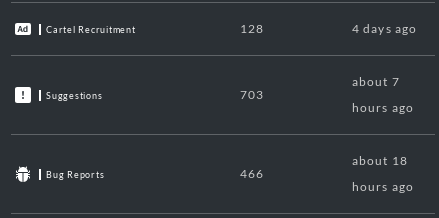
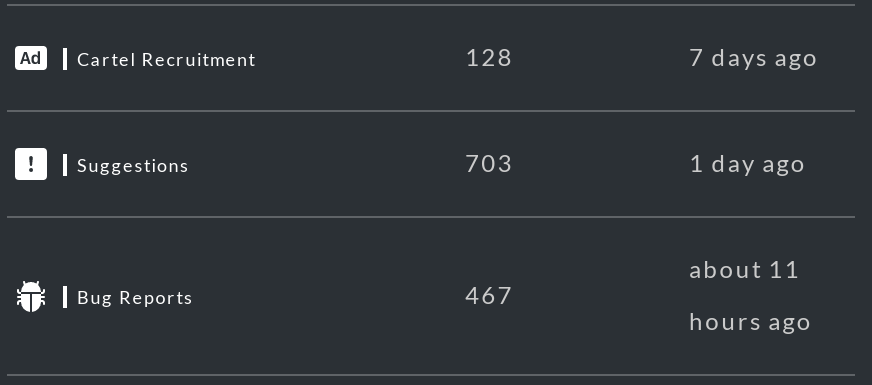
- 4 days ago
+ 7 days ago

- about 7
- hours ago
+ 1 day ago

- about 18
+ about 11

- 466
+ 467
